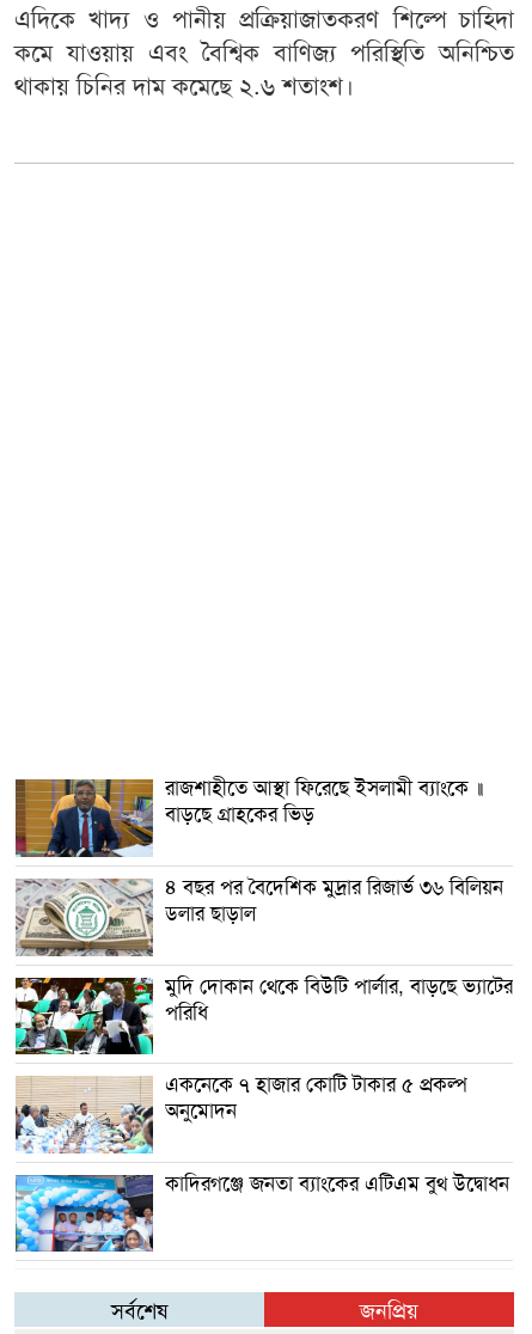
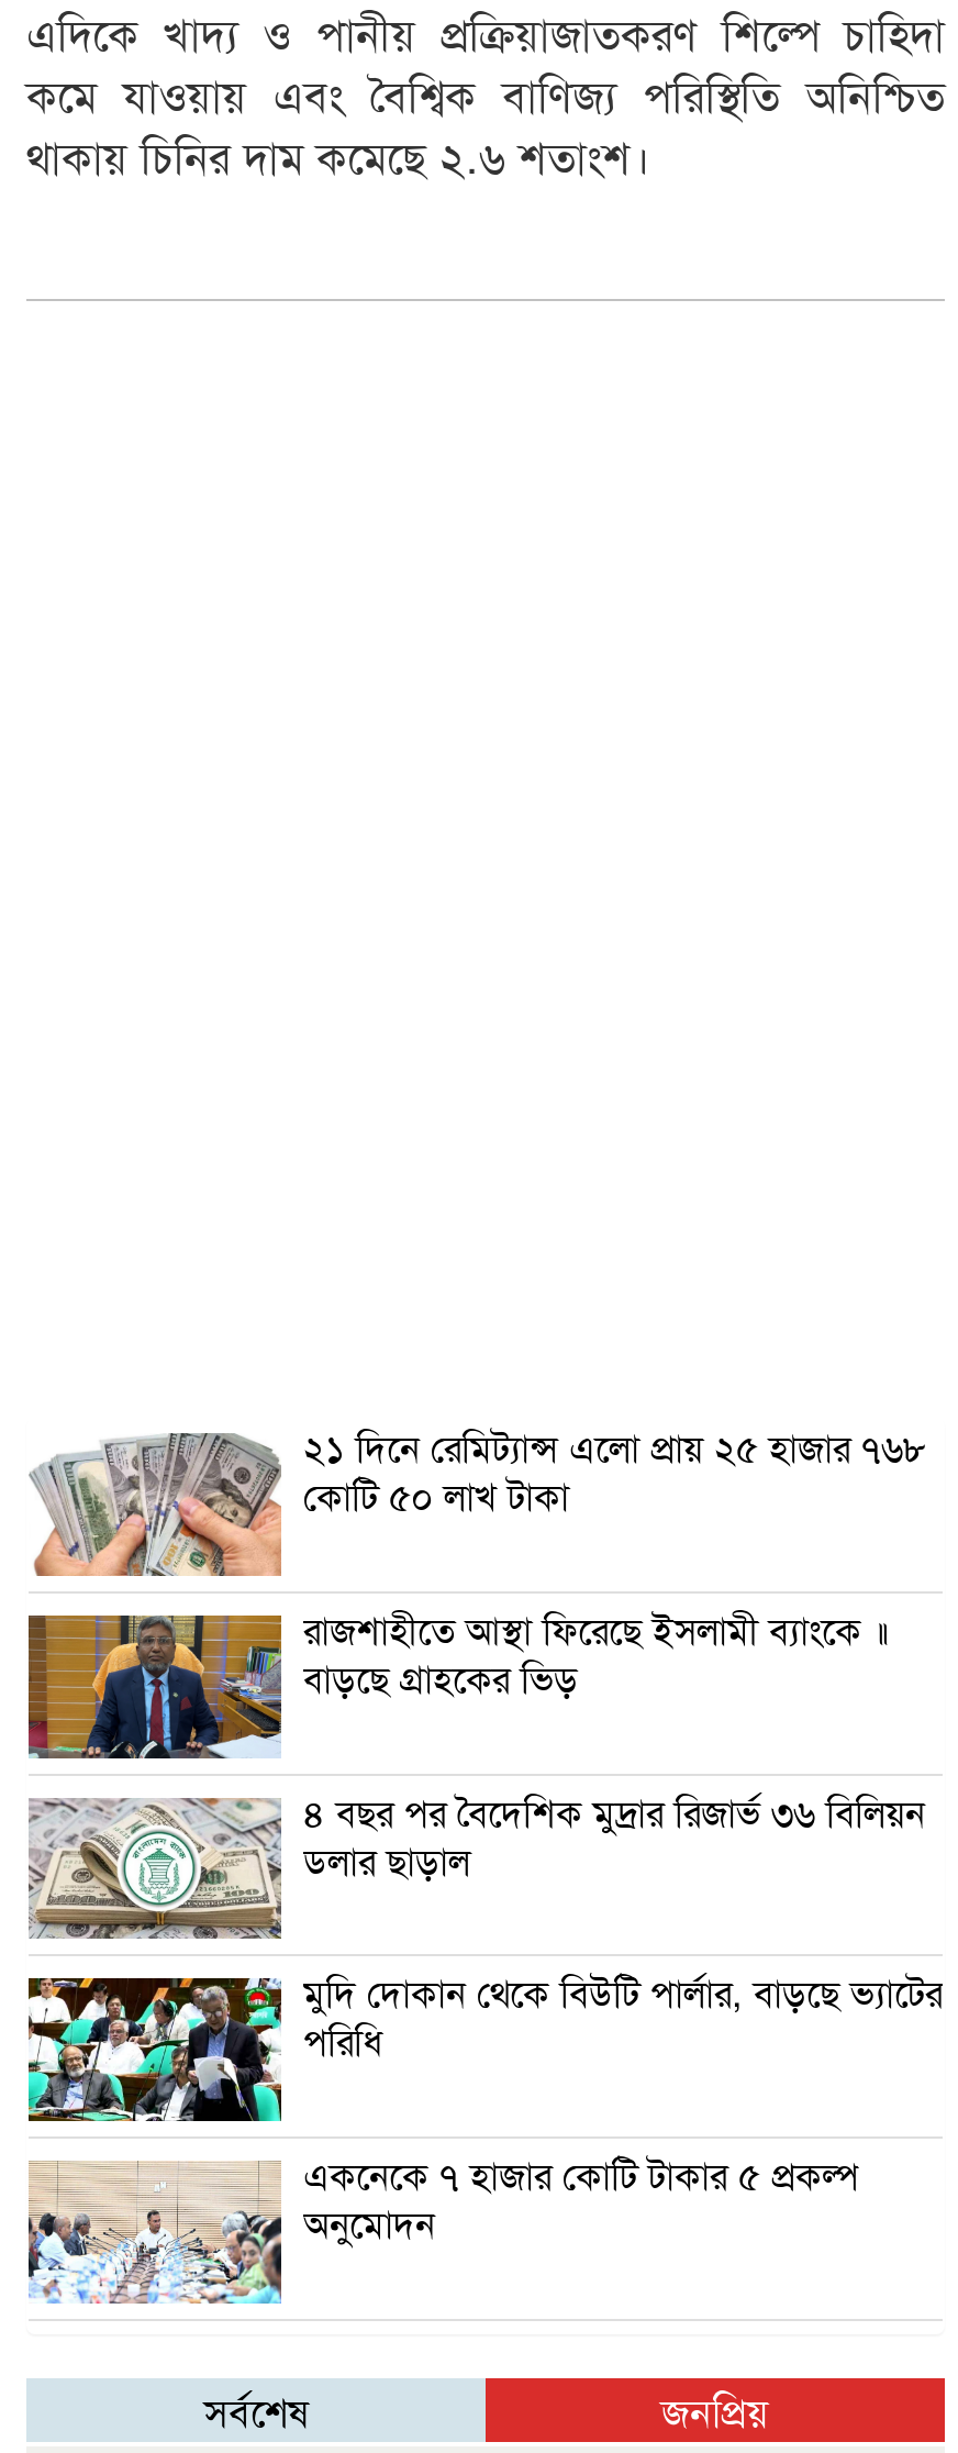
+ [image]
+ ২১ দিনে রেমিট্যান্স এলো প্রায় ২৫ হাজার ৭৬৮
+ কোটি ৫০ লাখ টাকা

moved down: [image] | রাজশাহীতে আস্থা ফিরেছে ইসলামী ব্যাংকে ॥ | ৪ বছর পর বৈদেশিক মুদ্রার রিজার্ভ ৩৬ বিলিয়ন | মুদি দোকান থেকে বিউটি পার্লার, বাড়ছে ভ্যাটের | পরিধি | একনেকে ৭ হাজার কোটি টাকার ৫ প্রকল্প | অনুমোদন

- [image]
- কাদিরগঞ্জে জনতা ব্যাংকের এটিএম বুথ উদ্বোধন
